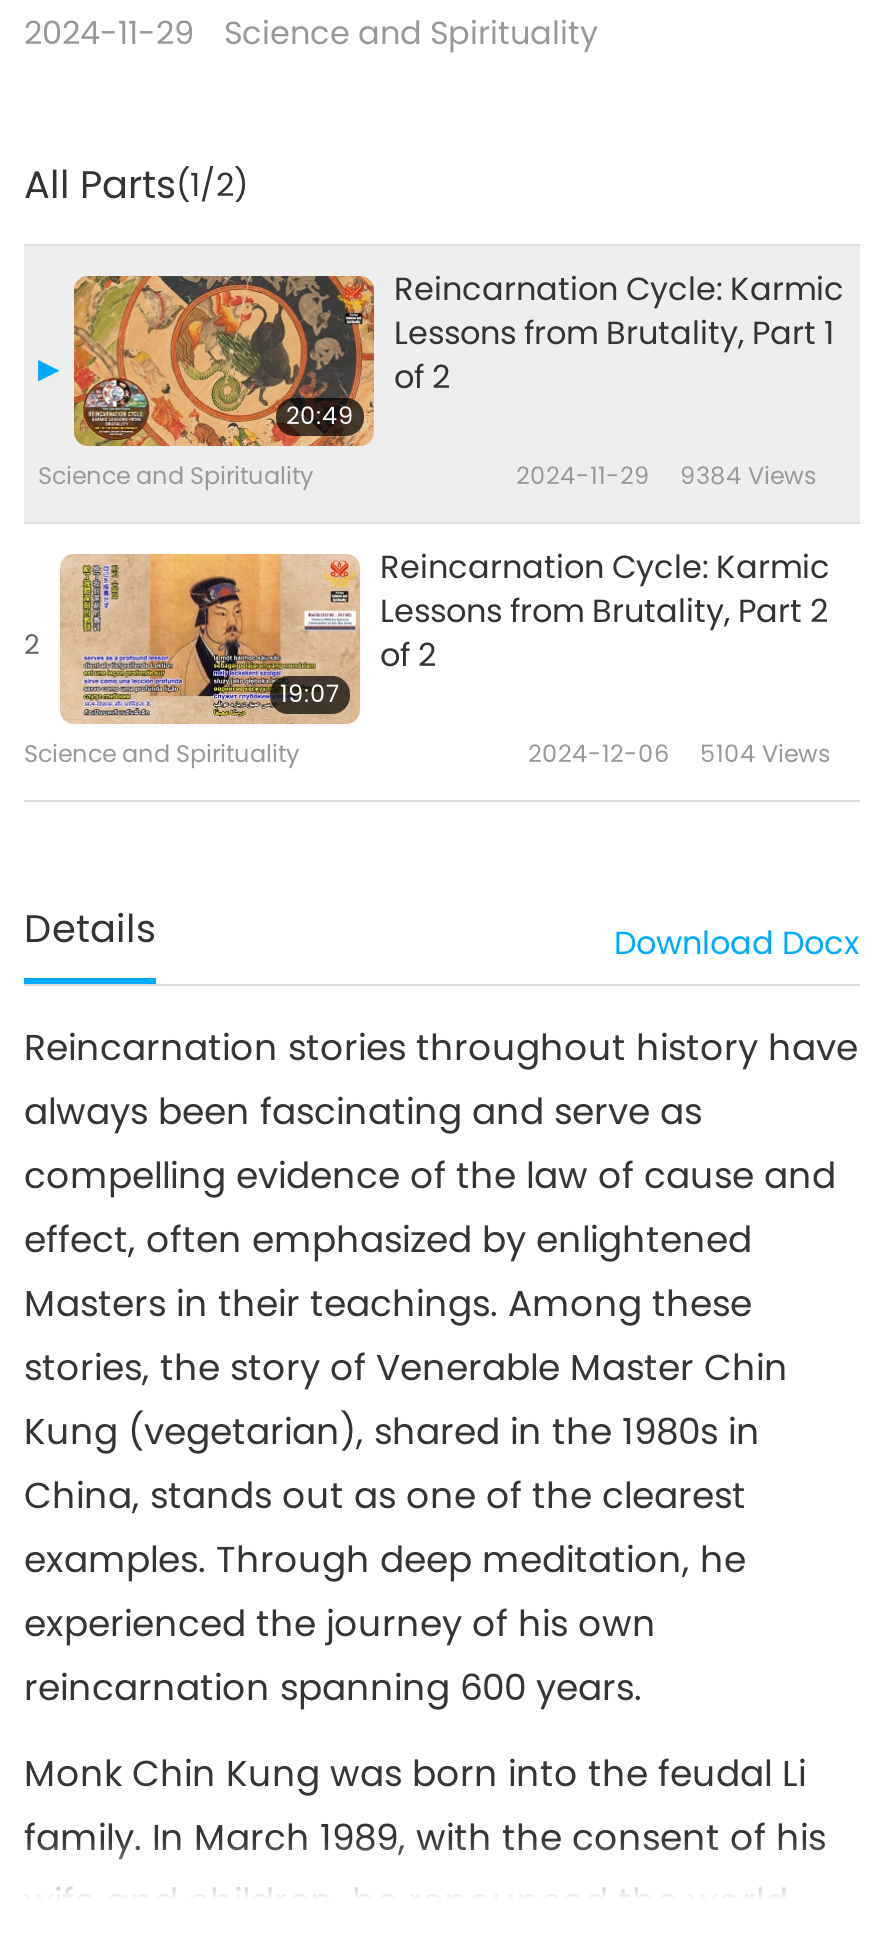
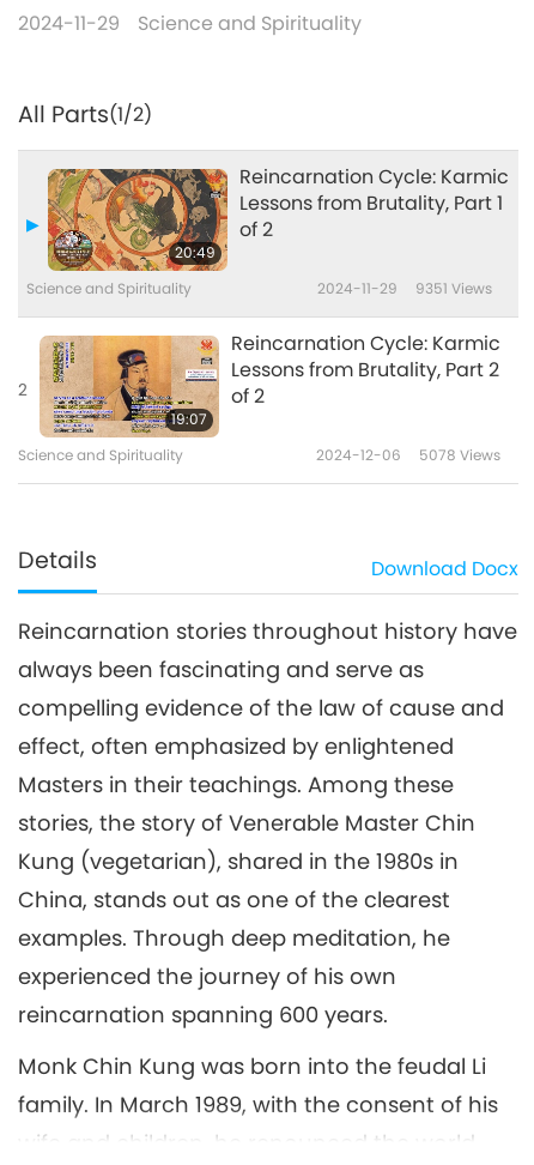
- 2024-11-29 9384 Views
+ 2024-11-29 9351 Views

- 2024-12-06 5104 Views
+ 2024-12-06 5078 Views
